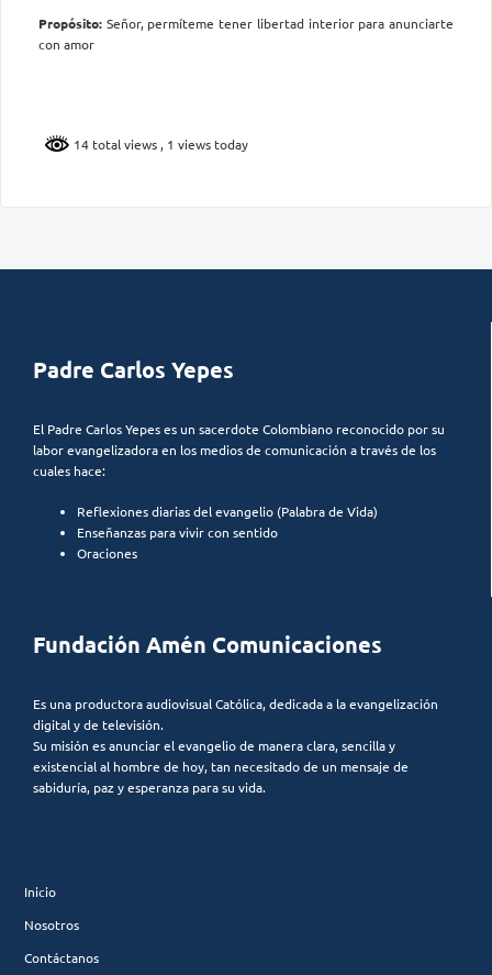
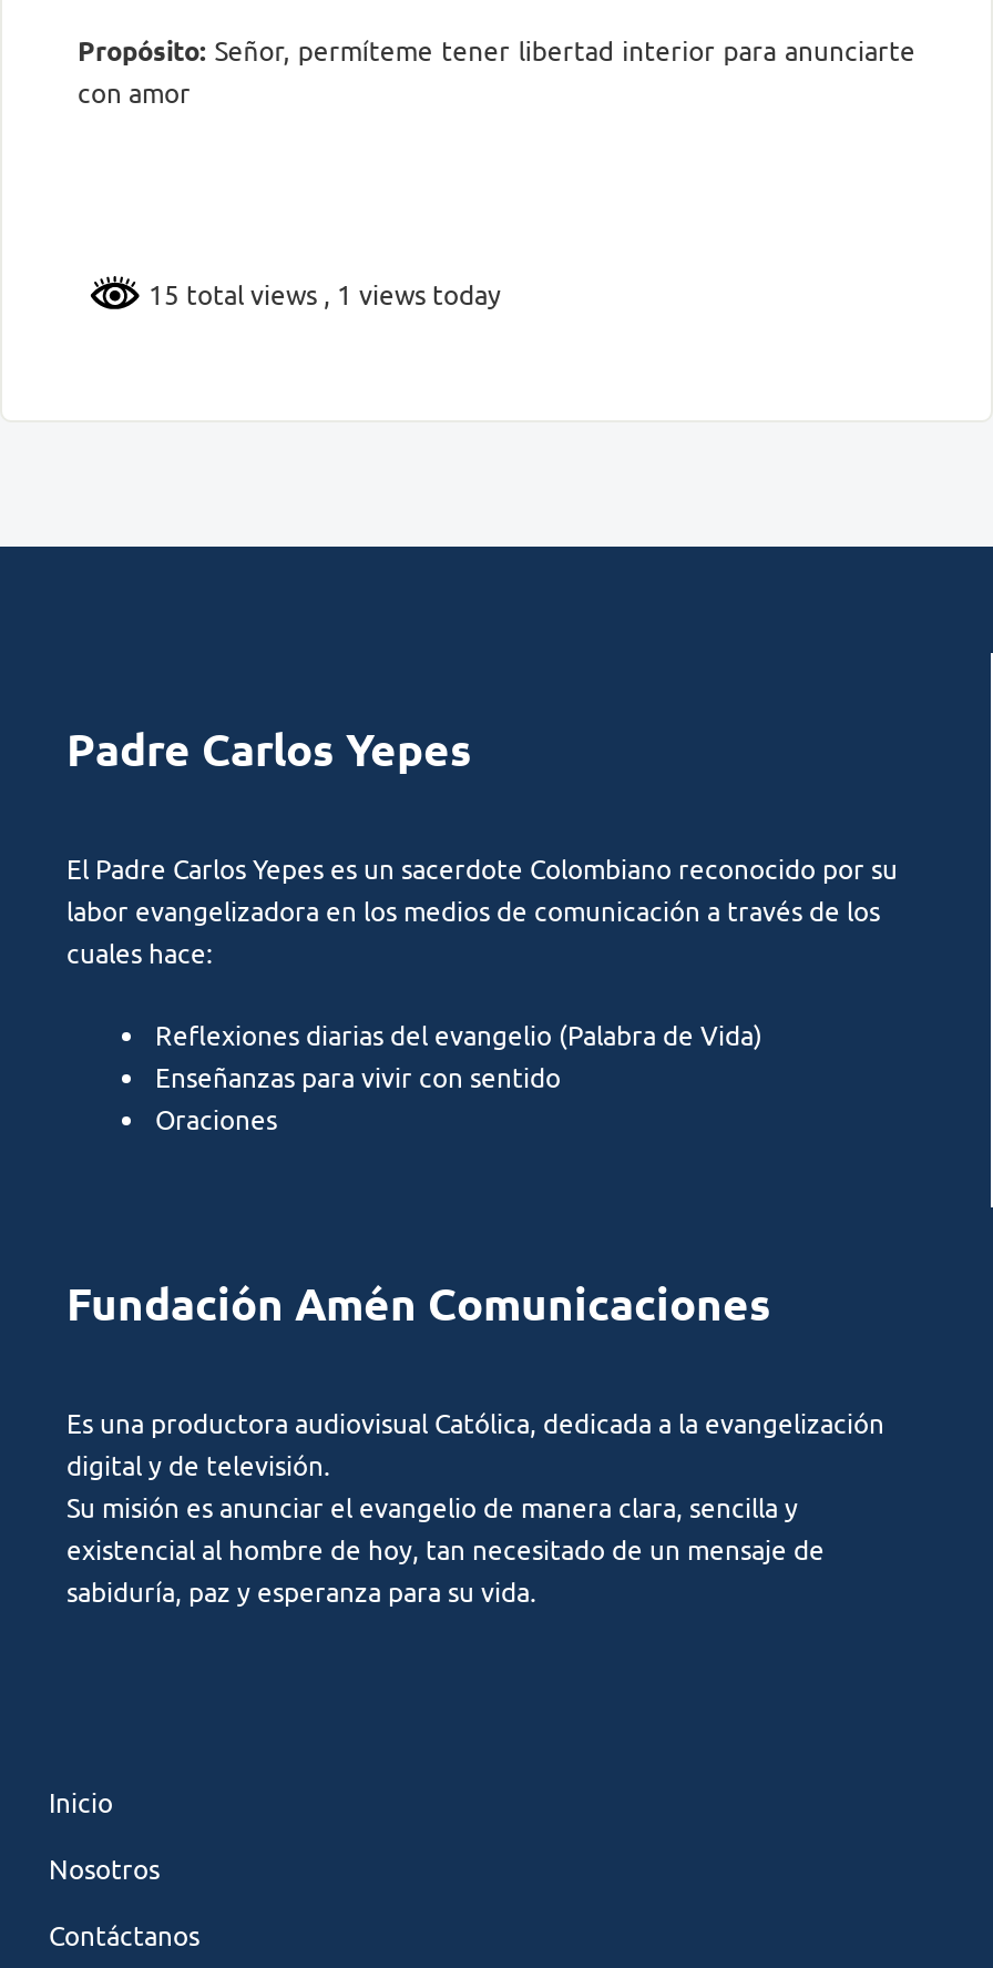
- 14 total views, 1 views today
+ 15 total views, 1 views today
